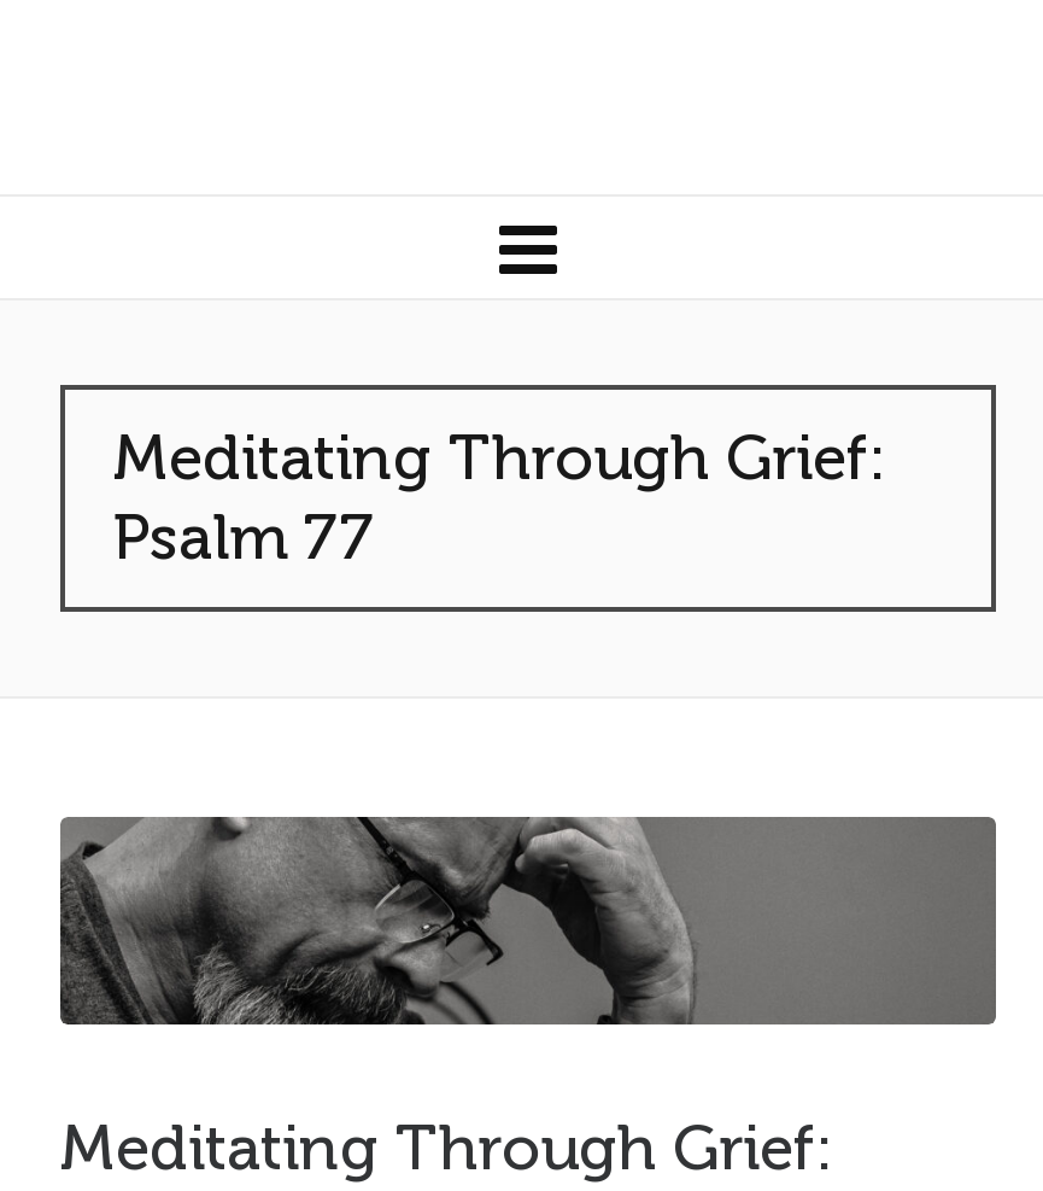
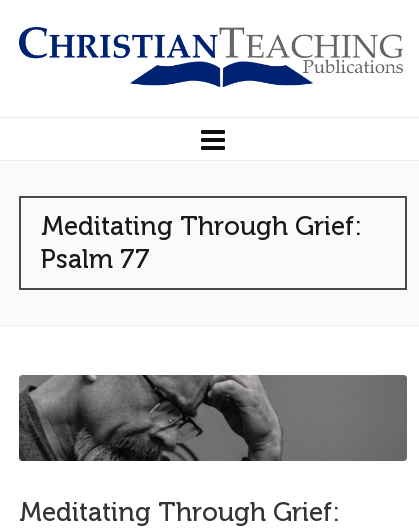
+ [image]
